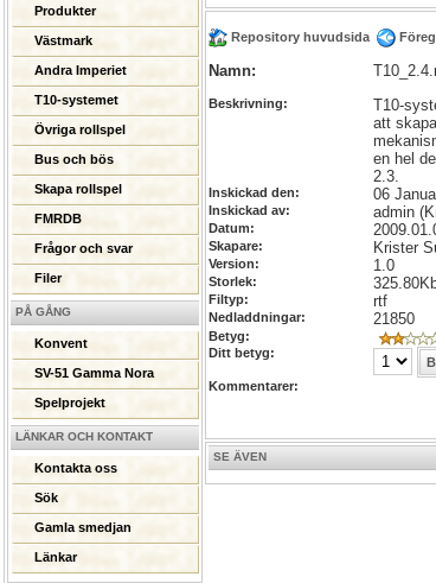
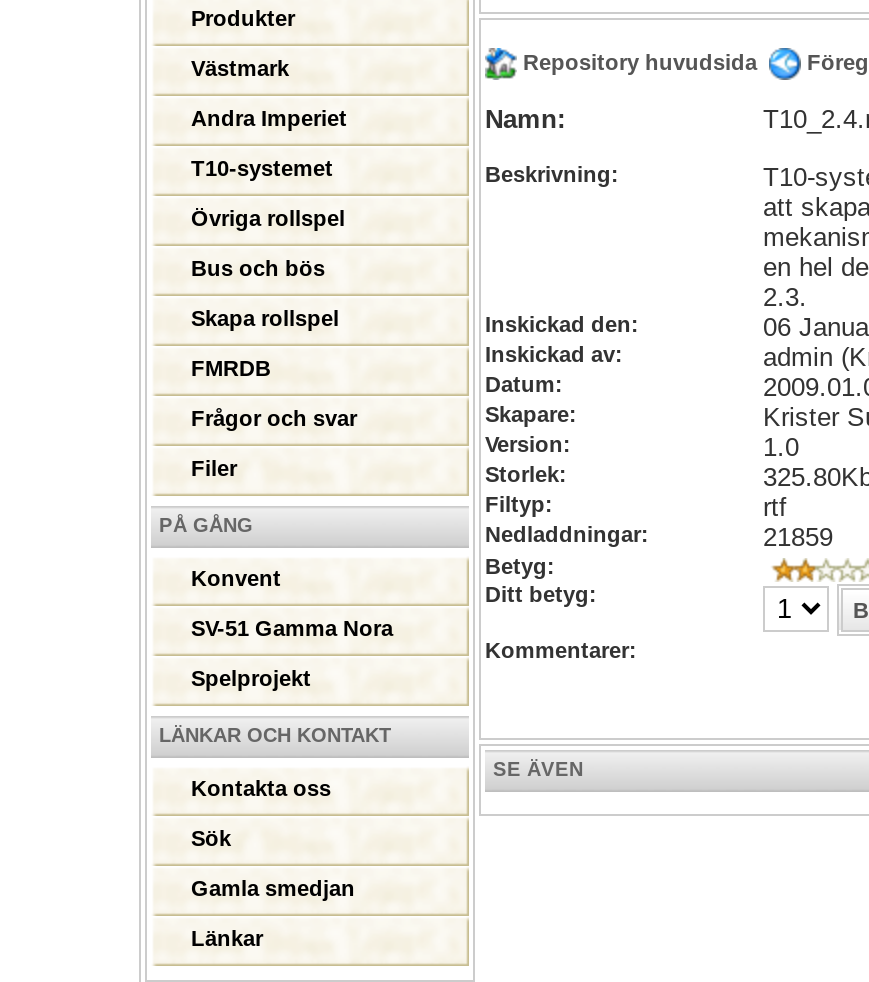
- 21850
+ 21859
